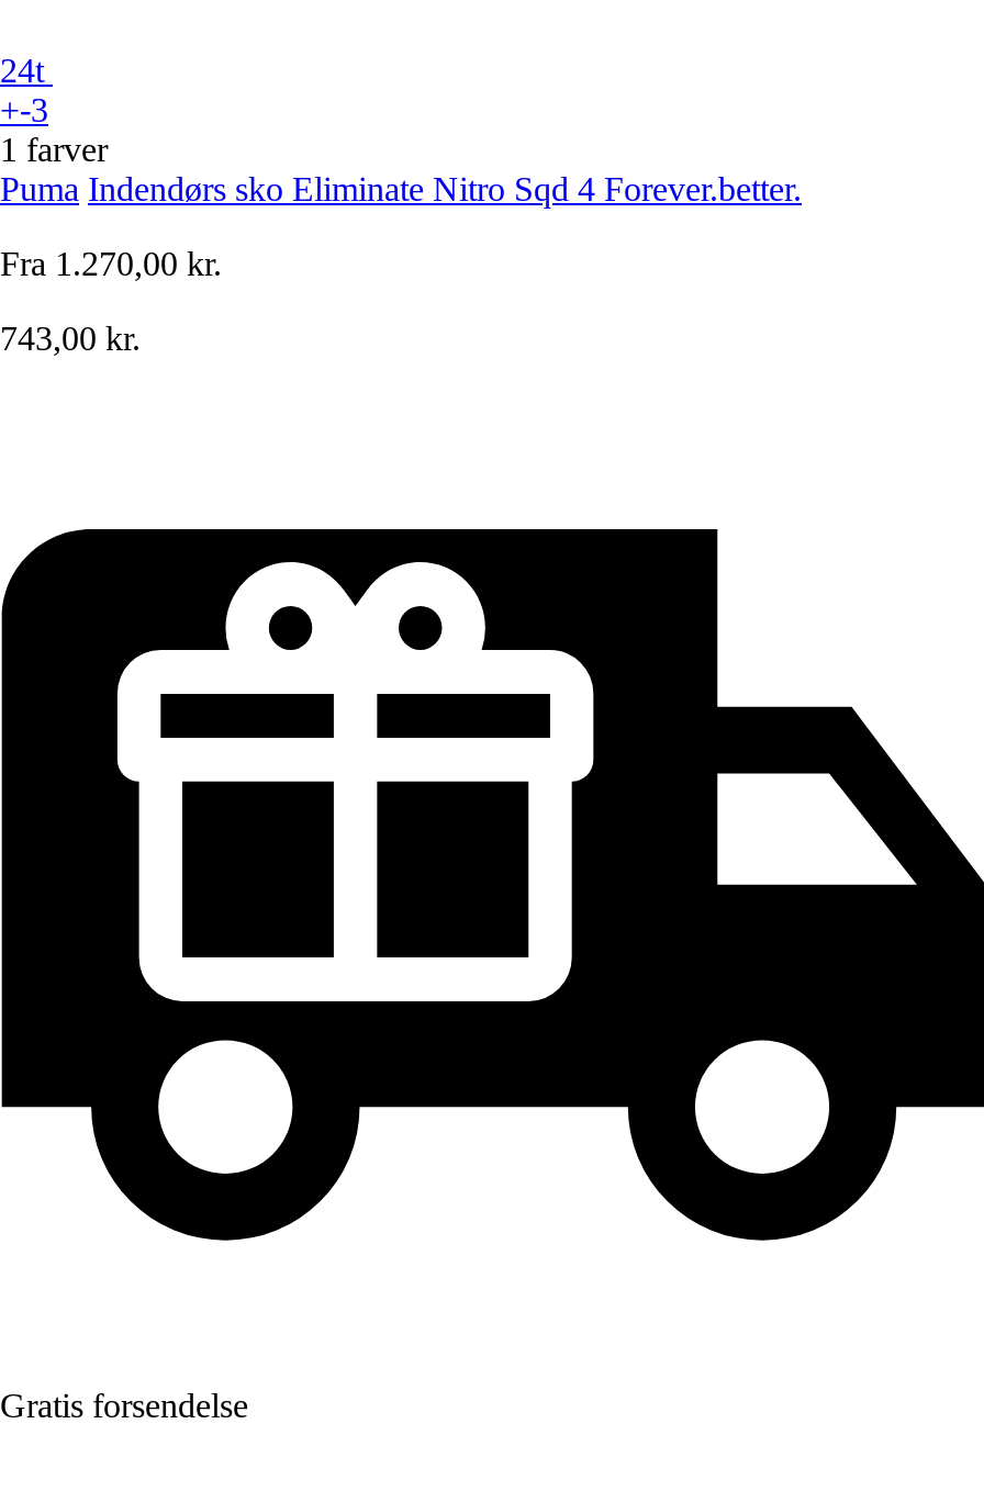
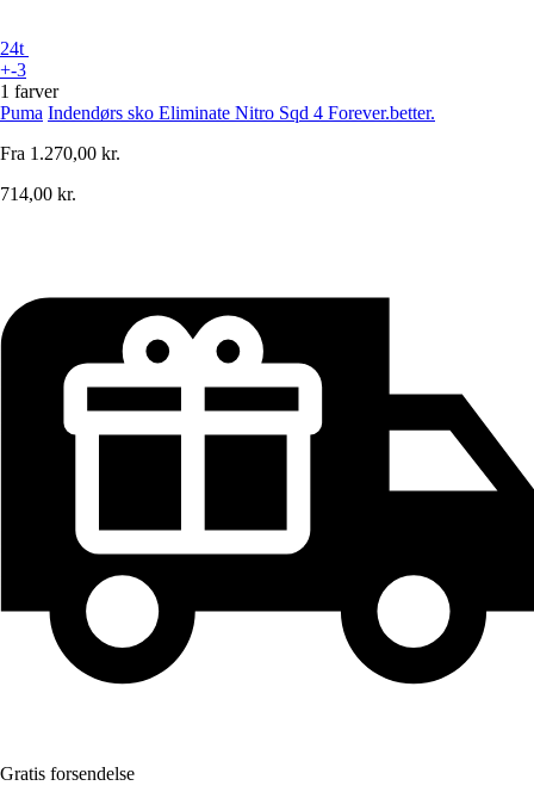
- 743,00 kr.
+ 714,00 kr.
